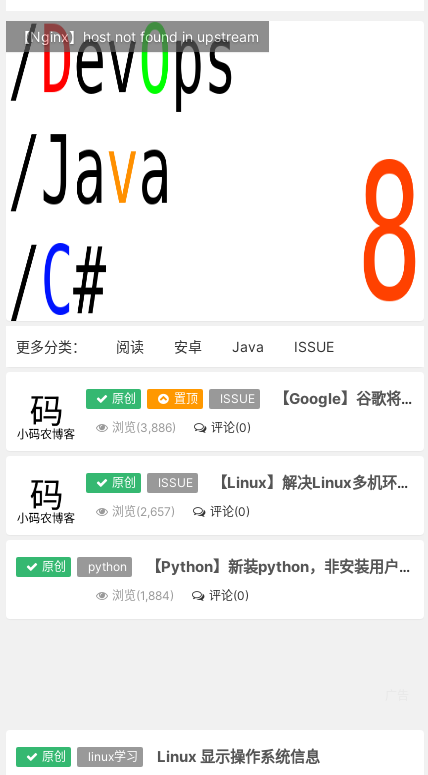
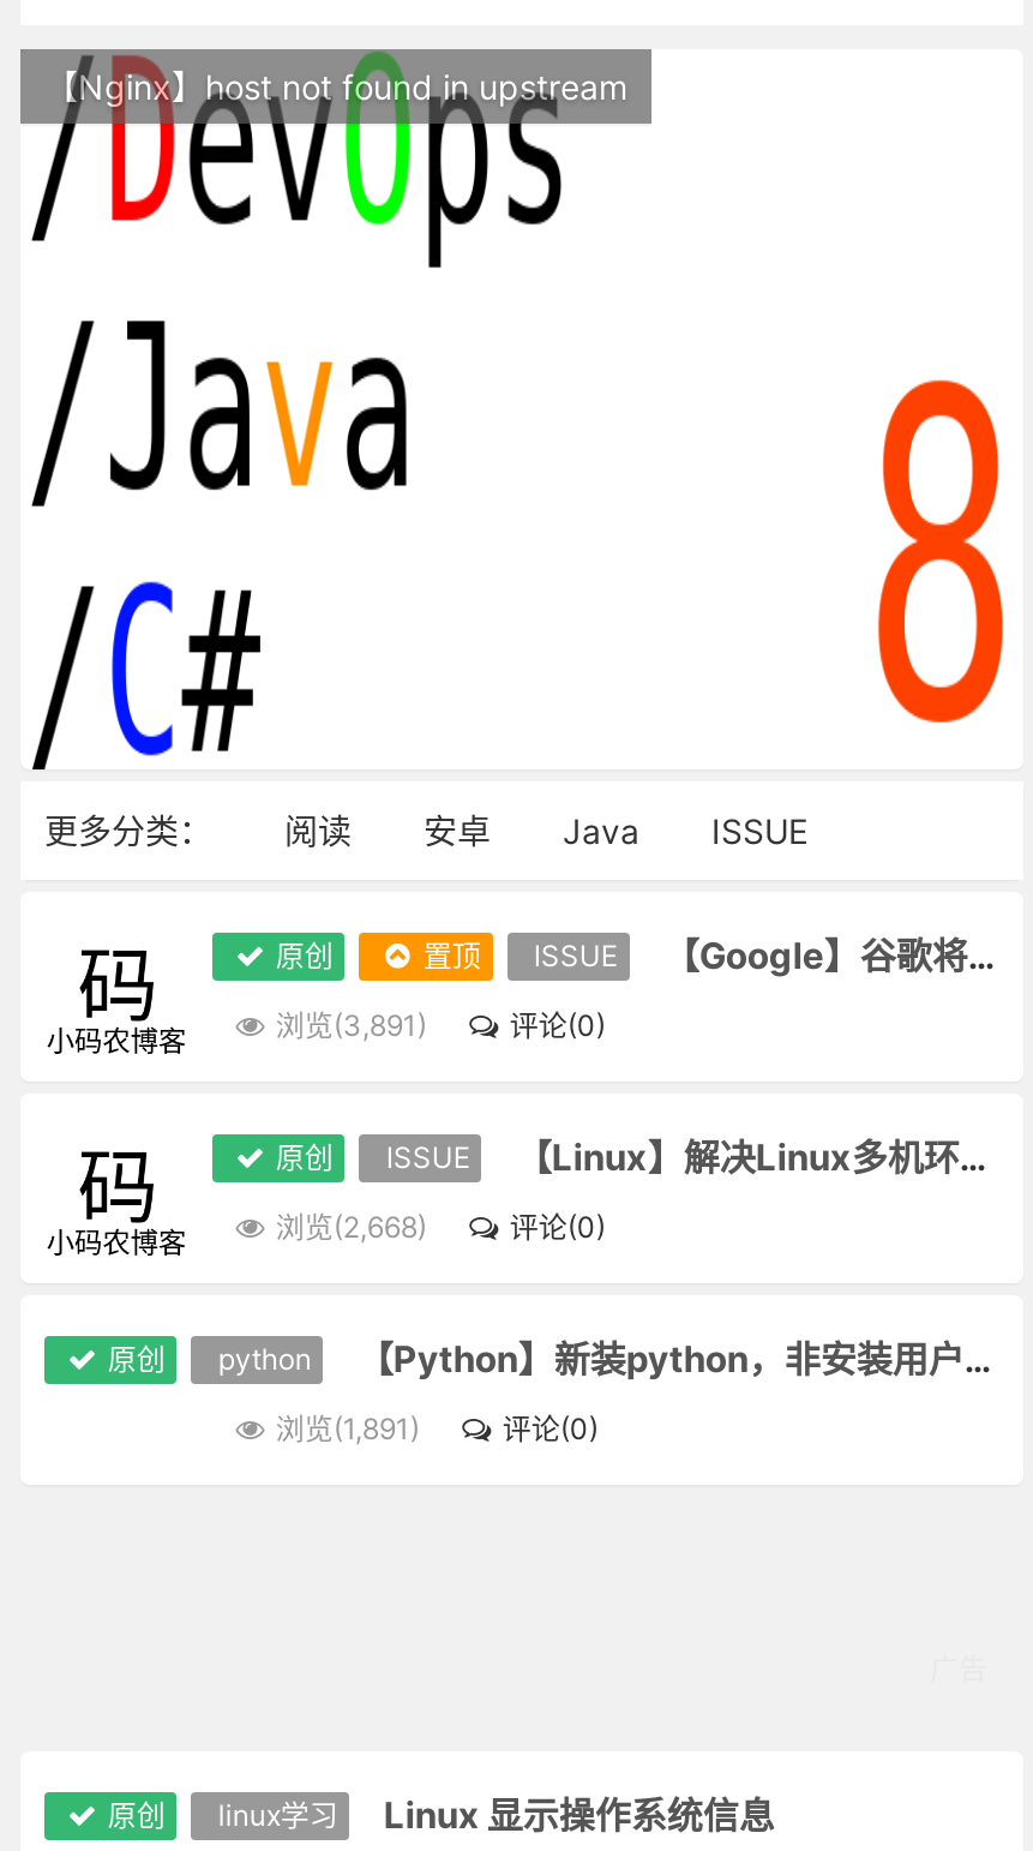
- 浏览(3,886)
+ 浏览(3,891)

- 浏览(2,657)
+ 浏览(2,668)

- 浏览(1,884)
+ 浏览(1,891)
